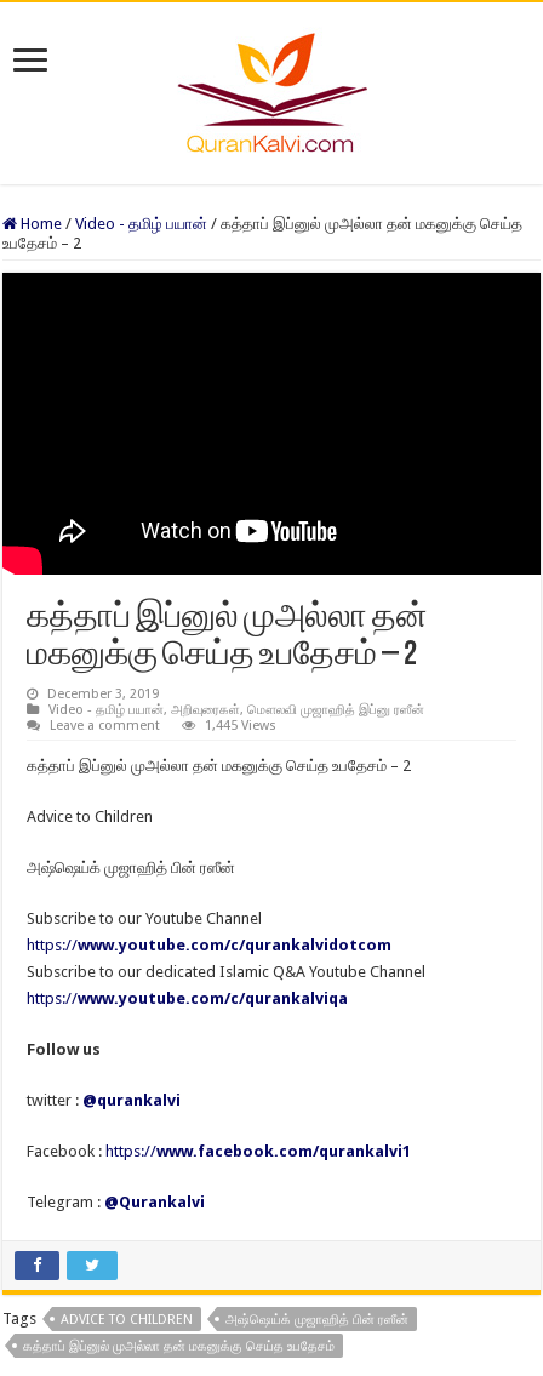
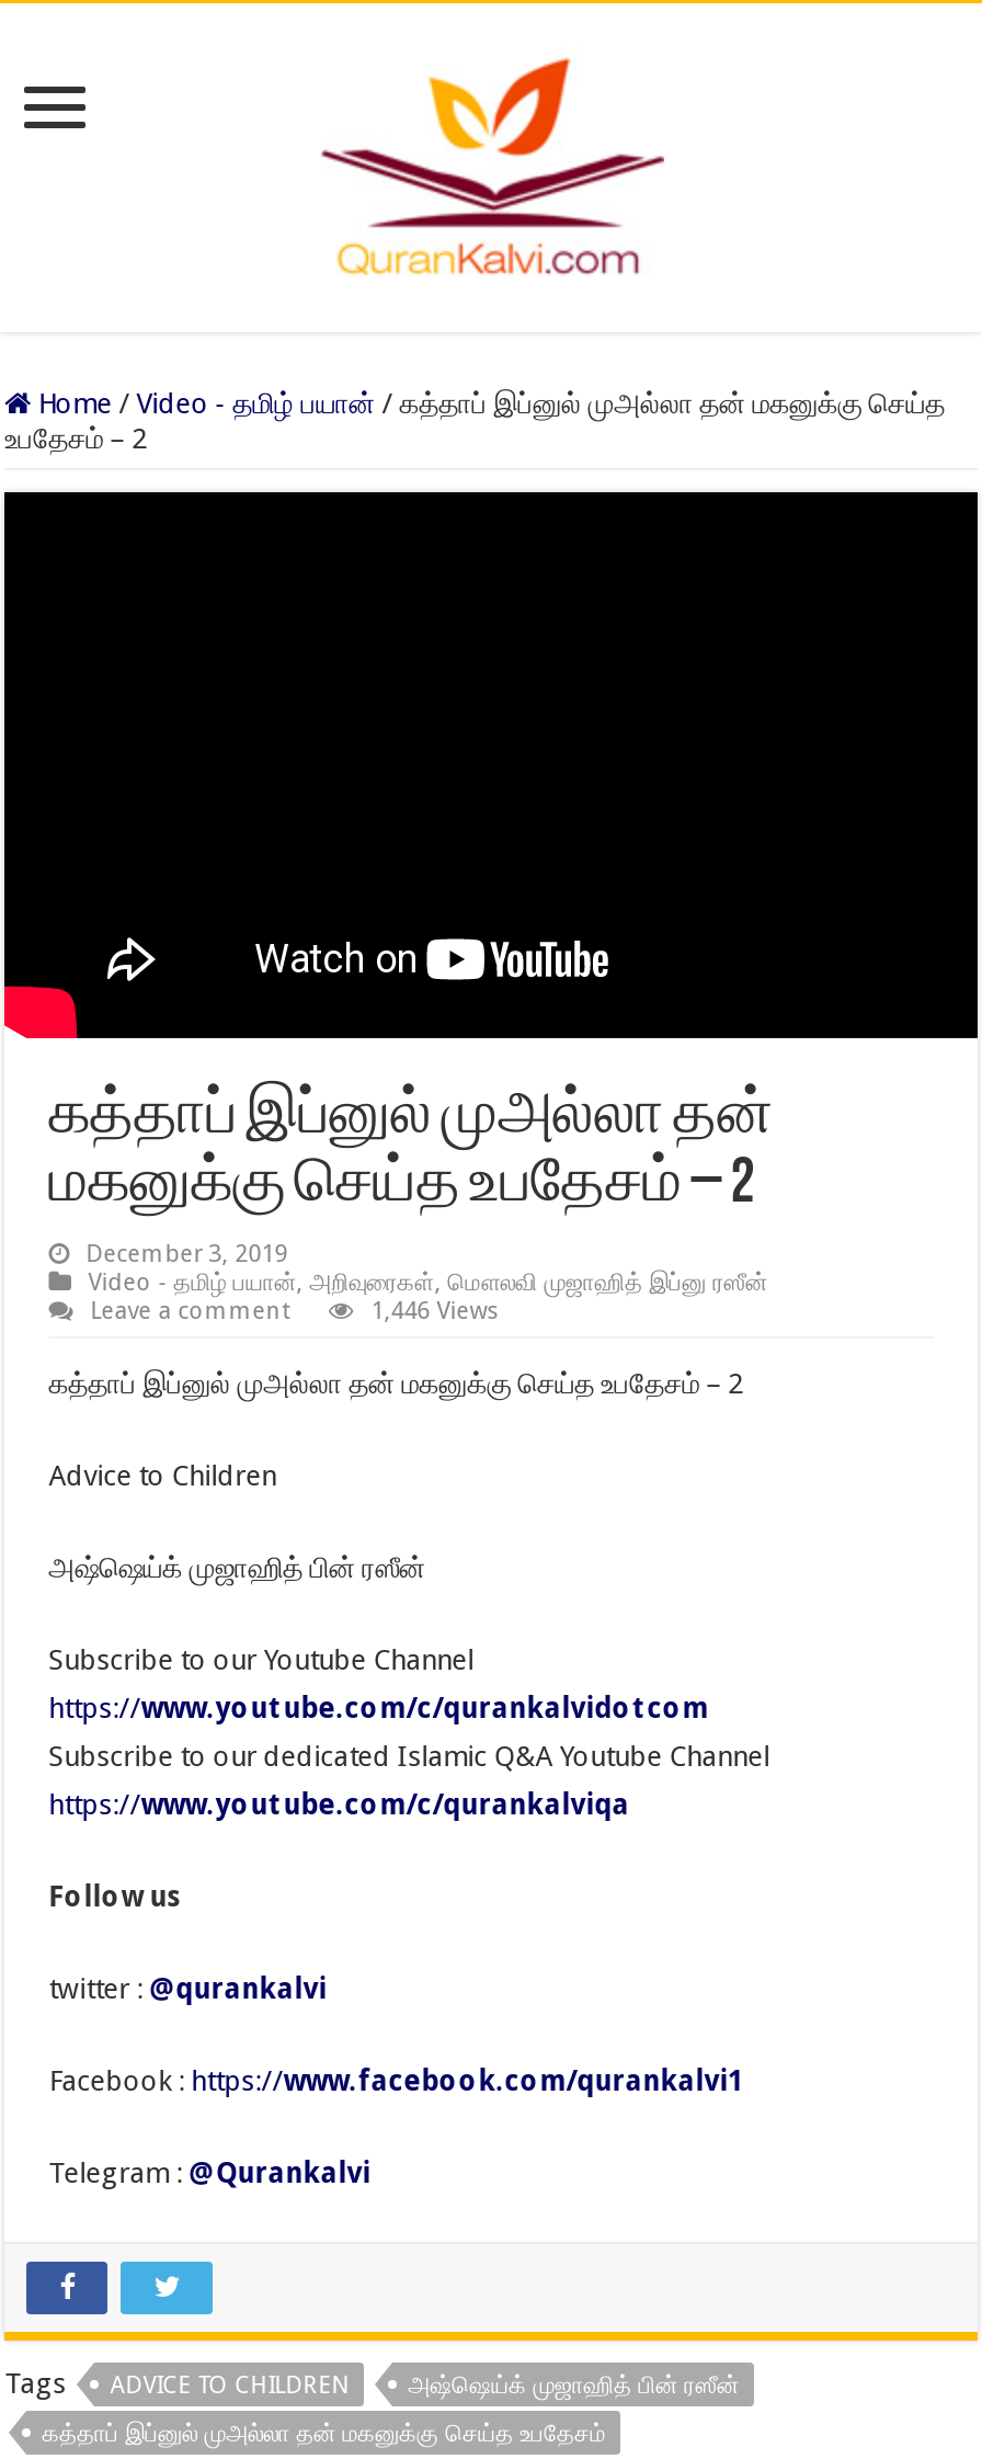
- 1,445 Views
+ 1,446 Views
